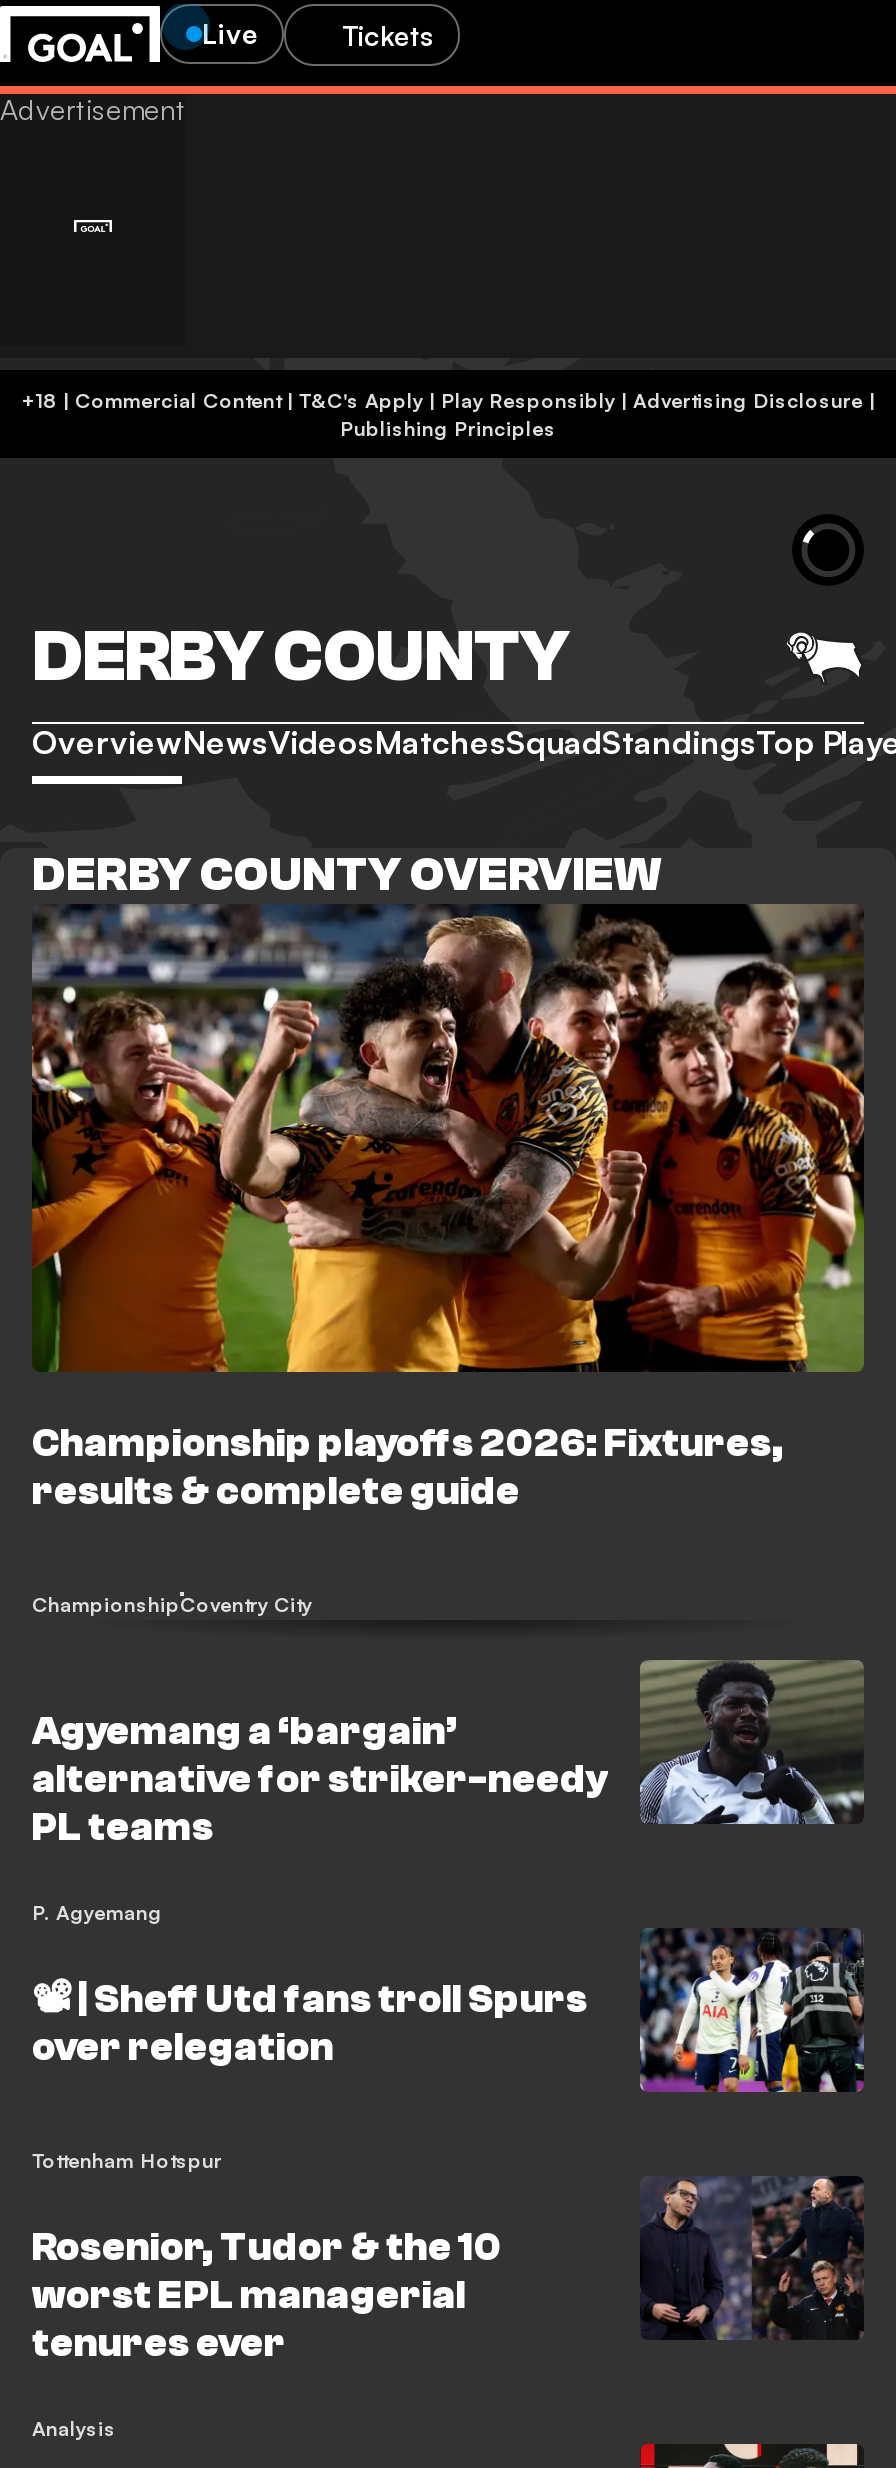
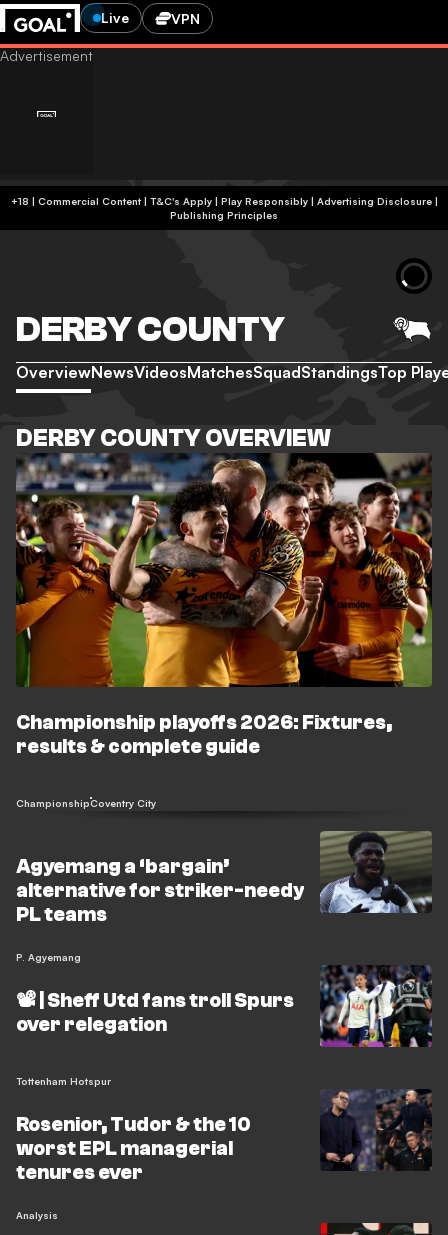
- Tickets
+ VPN
